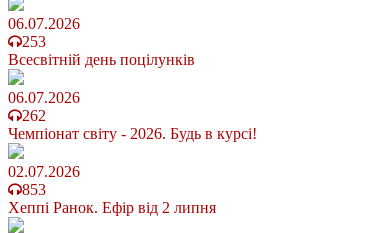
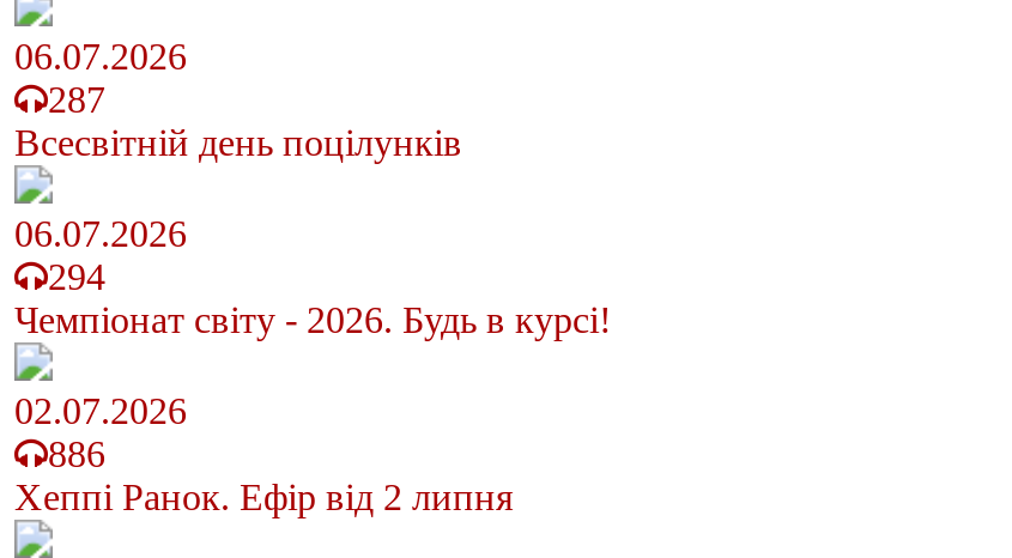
- 253
+ 287

- 262
+ 294

- 853
+ 886
